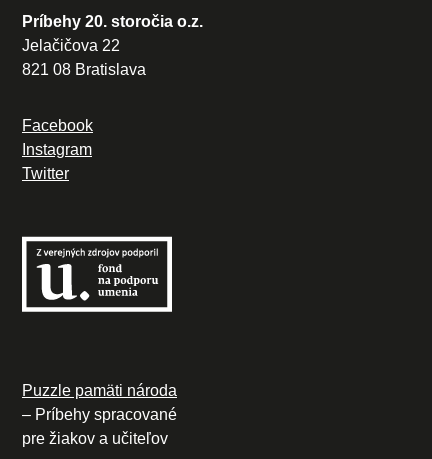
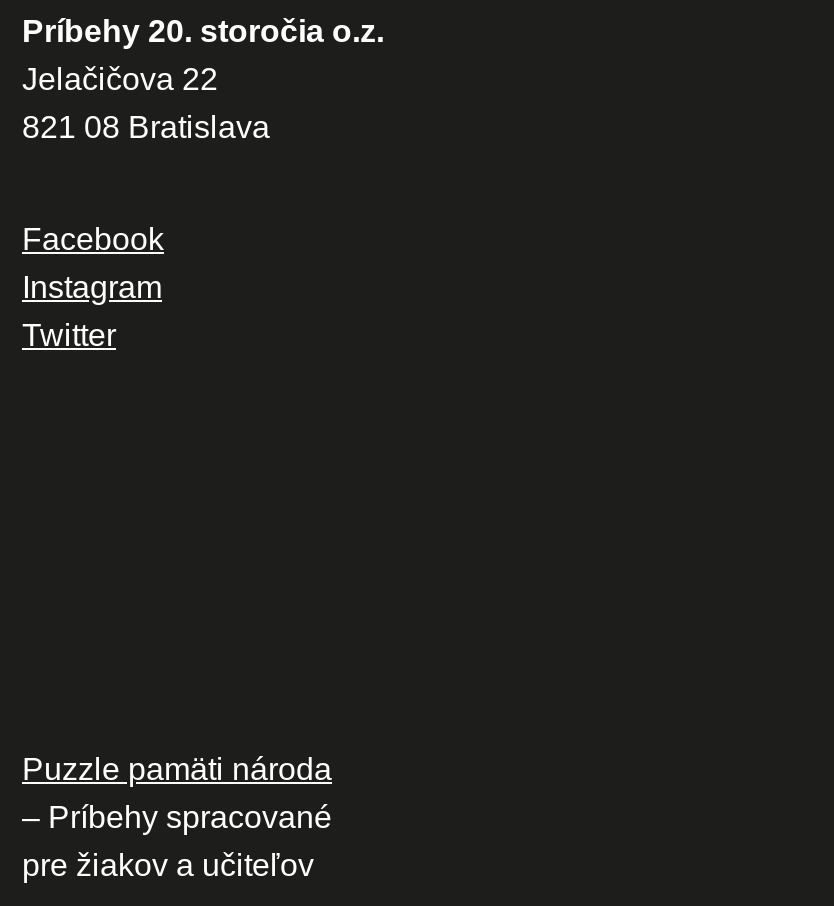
- [image]
